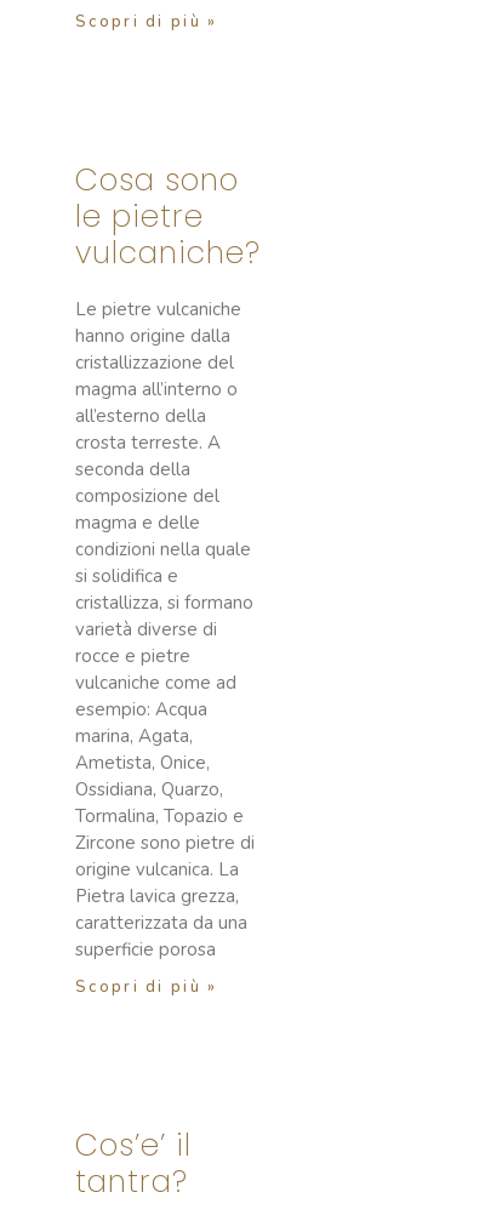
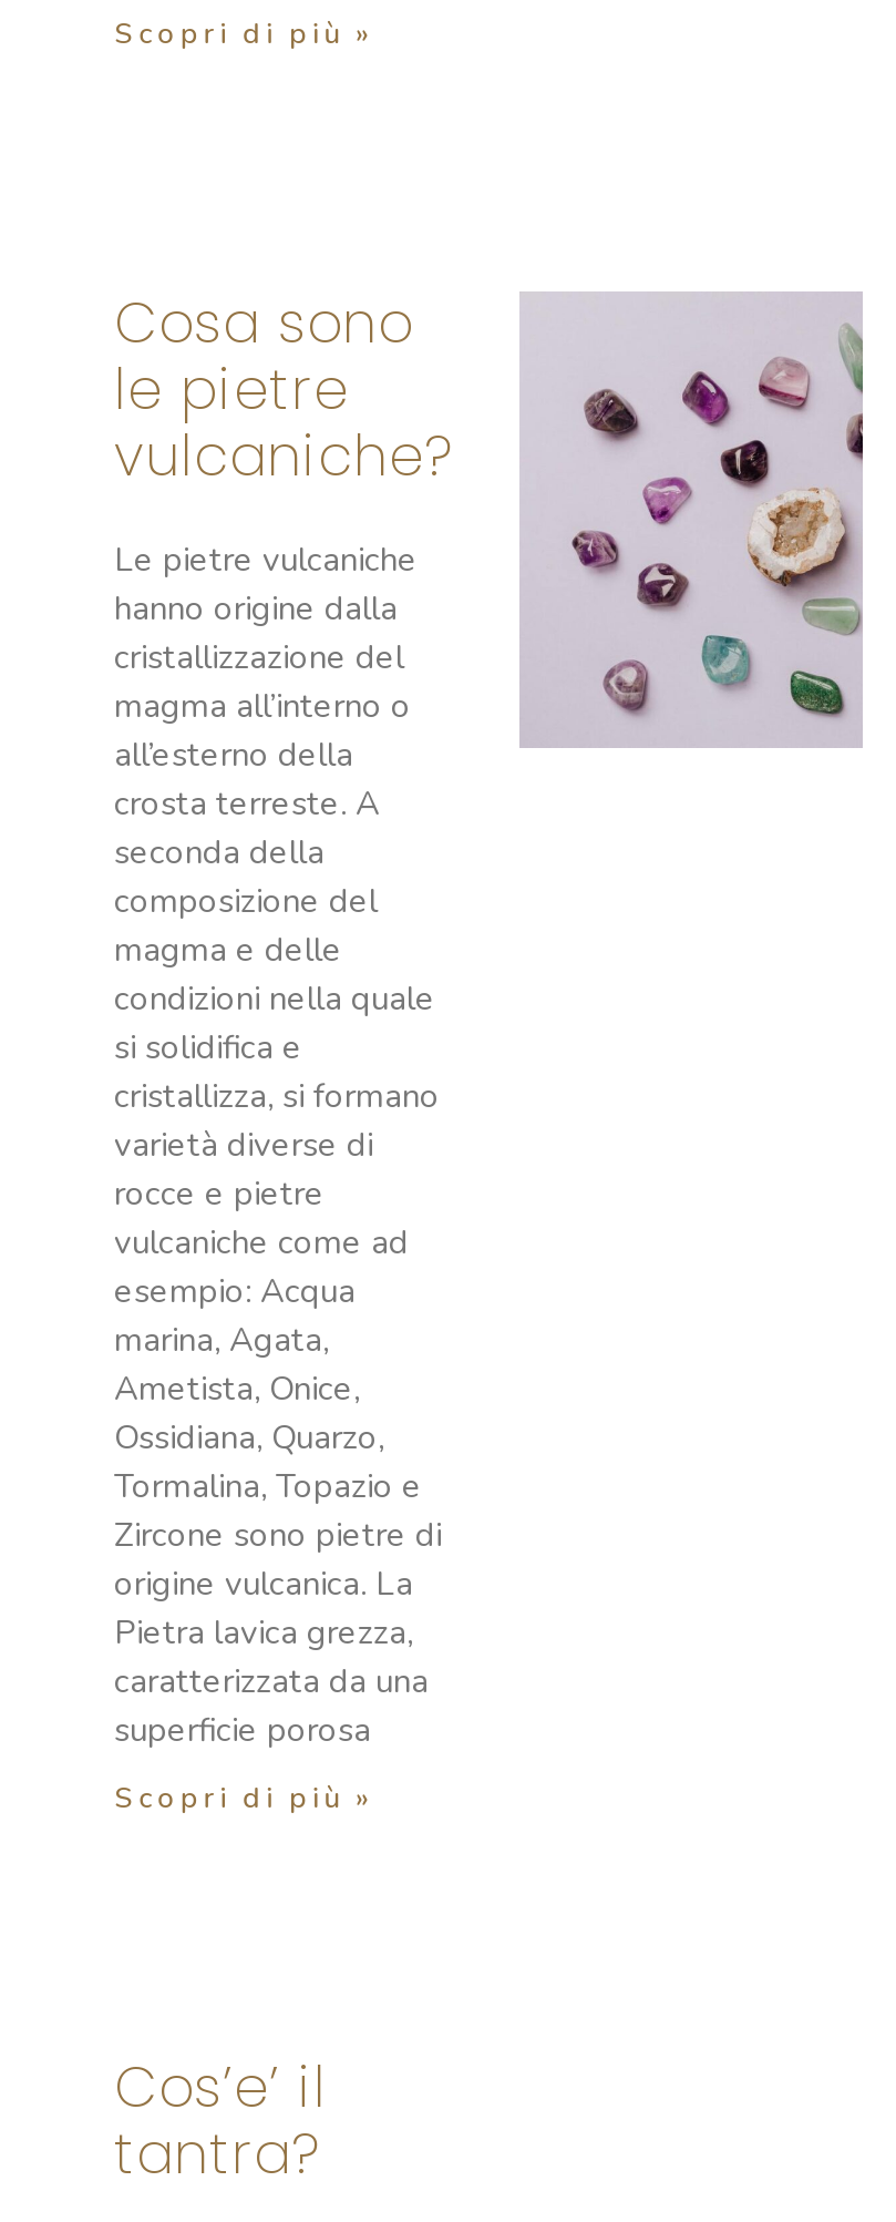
+ [image]
